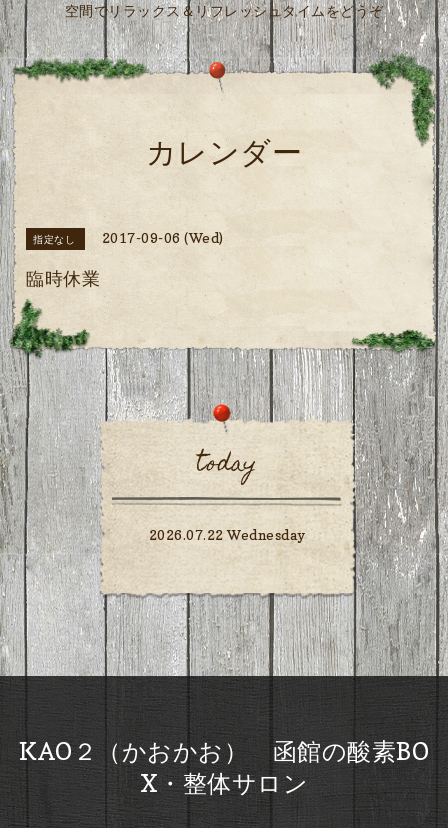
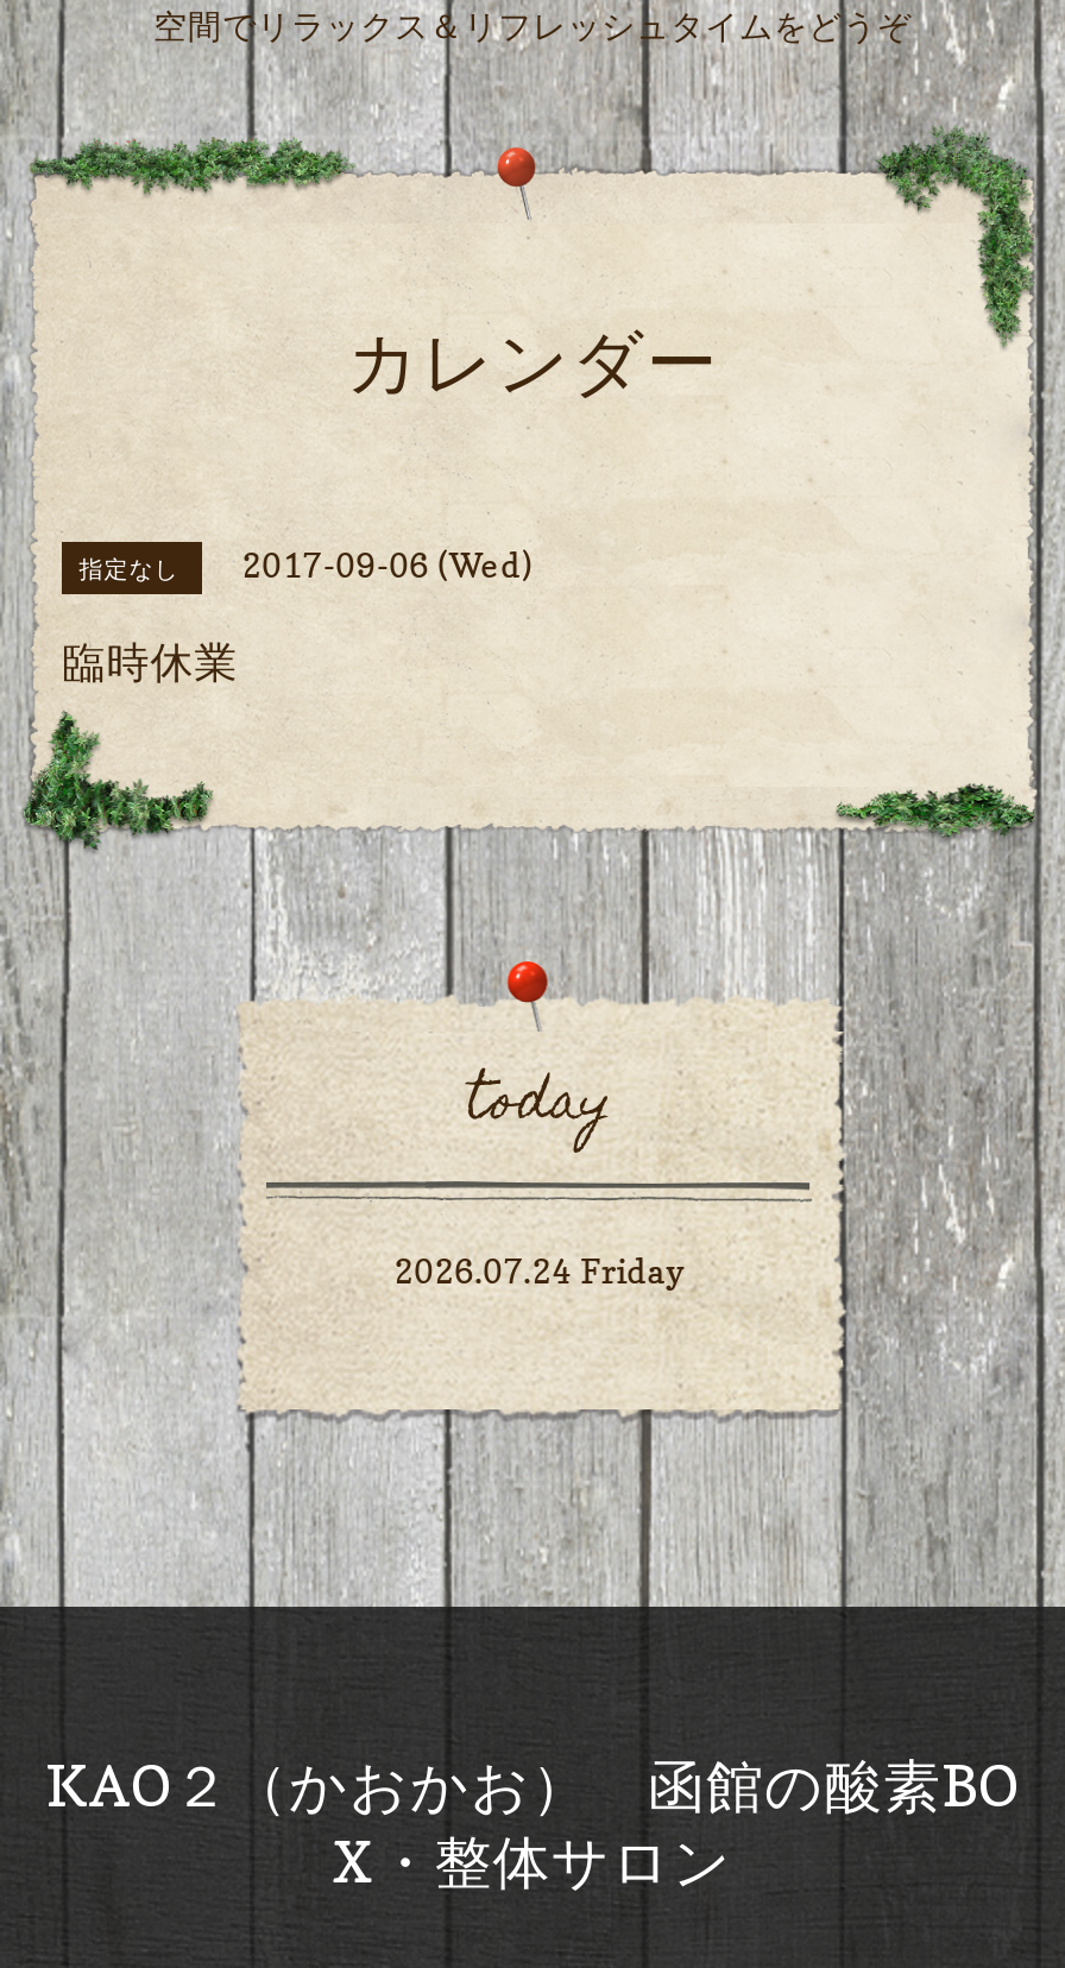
- 2026.07.22 Wednesday
+ 2026.07.24 Friday
